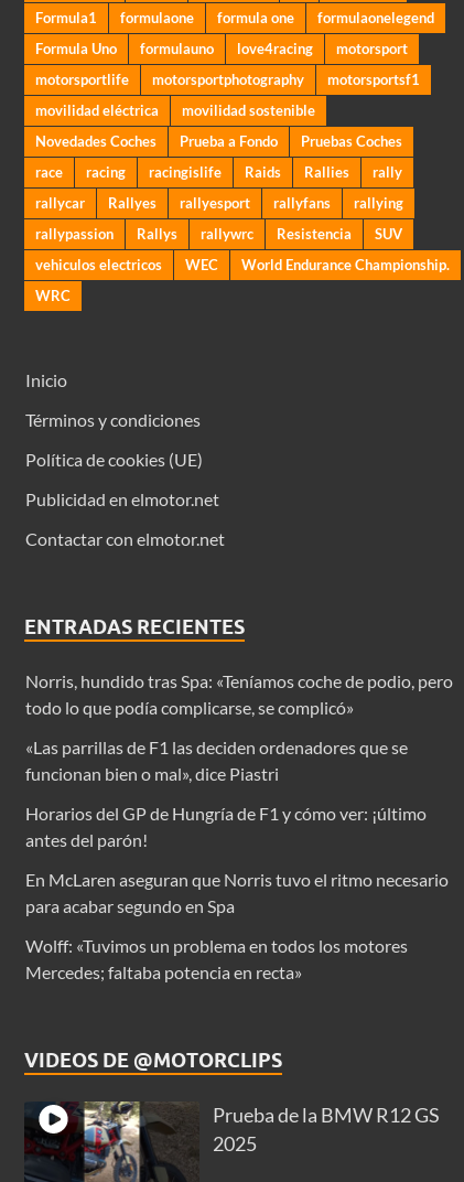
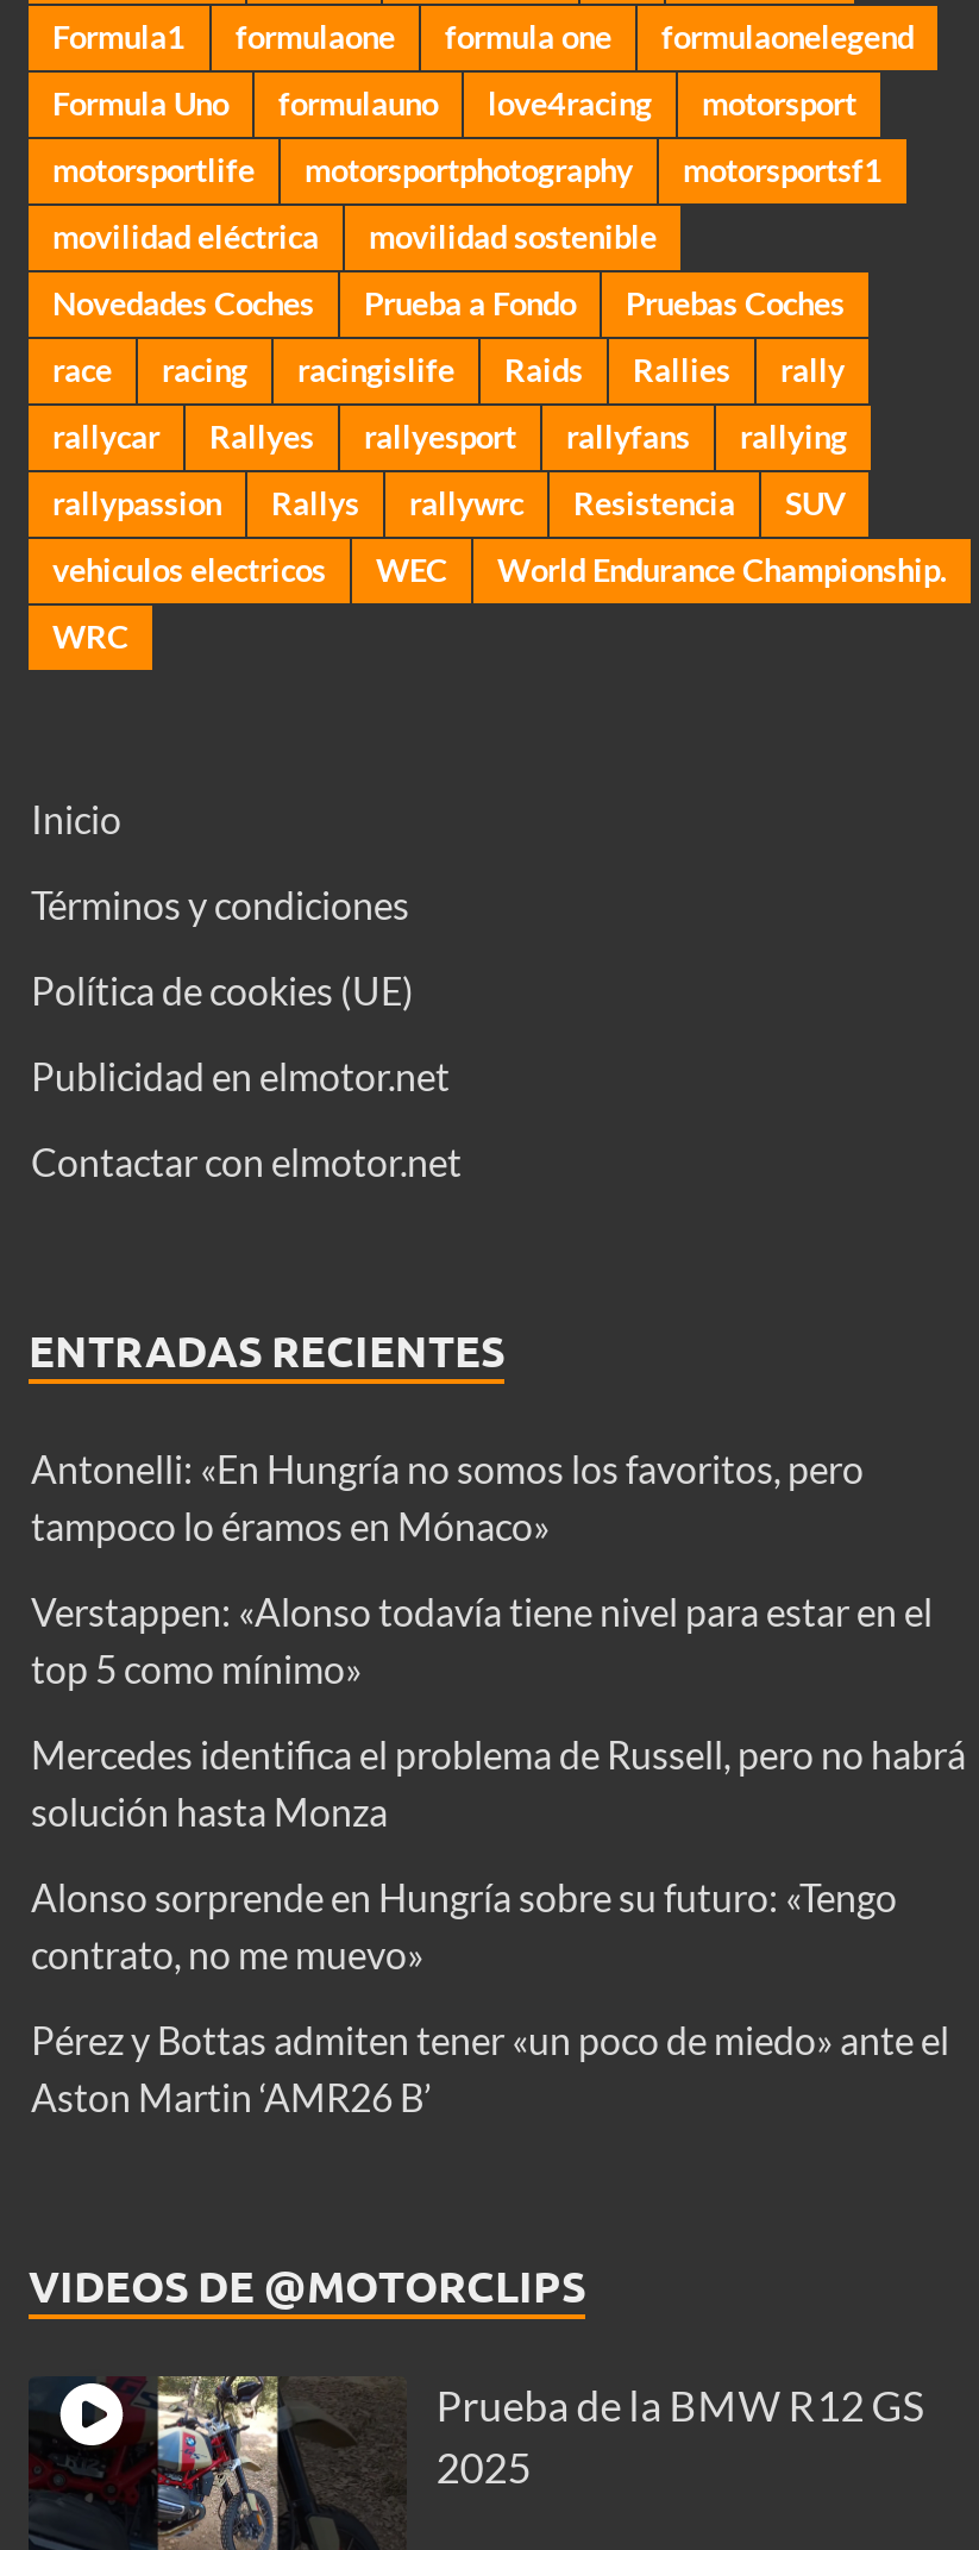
- Norris, hundido tras Spa: «Teníamos coche de podio, pero
- todo lo que podía complicarse, se complicó»
+ Antonelli: «En Hungría no somos los favoritos, pero
+ tampoco lo éramos en Mónaco»

- «Las parrillas de F1 las deciden ordenadores que se
- funcionan bien o mal», dice Piastri
+ Verstappen: «Alonso todavía tiene nivel para estar en el
+ top 5 como mínimo»

- Horarios del GP de Hungría de F1 y cómo ver: ¡último
- antes del parón!
+ Mercedes identifica el problema de Russell, pero no habrá
+ solución hasta Monza

- En McLaren aseguran que Norris tuvo el ritmo necesario
- para acabar segundo en Spa
+ Alonso sorprende en Hungría sobre su futuro: «Tengo
+ contrato, no me muevo»

- Wolff: «Tuvimos un problema en todos los motores
- Mercedes; faltaba potencia en recta»
+ Pérez y Bottas admiten tener «un poco de miedo» ante el
+ Aston Martin ‘AMR26 B’
